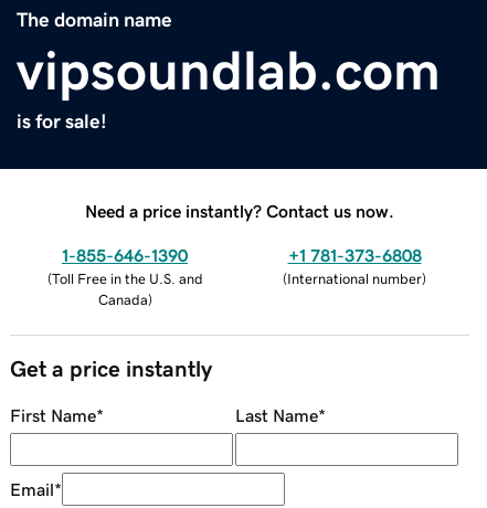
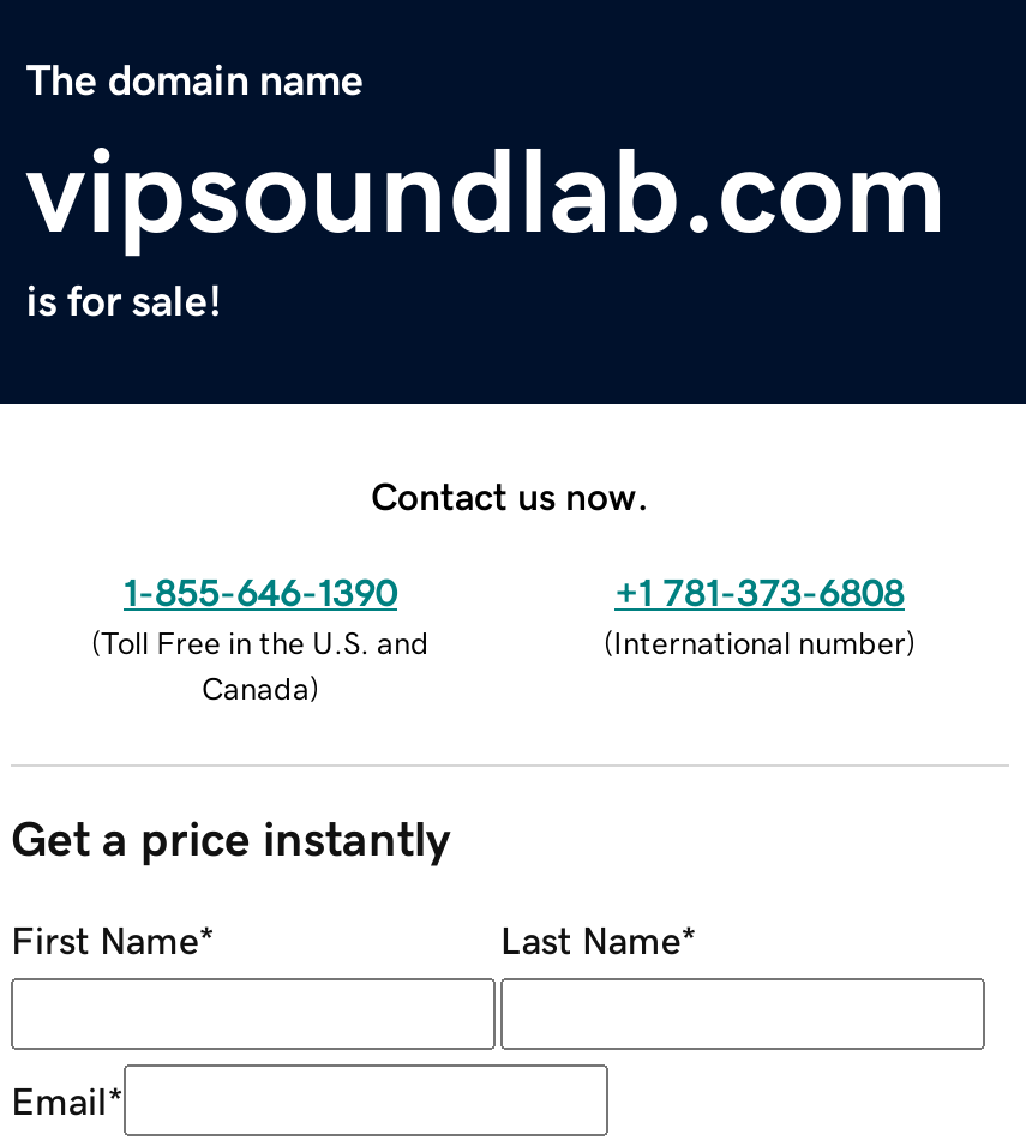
- Need a price instantly? Contact us now.
+ Contact us now.
